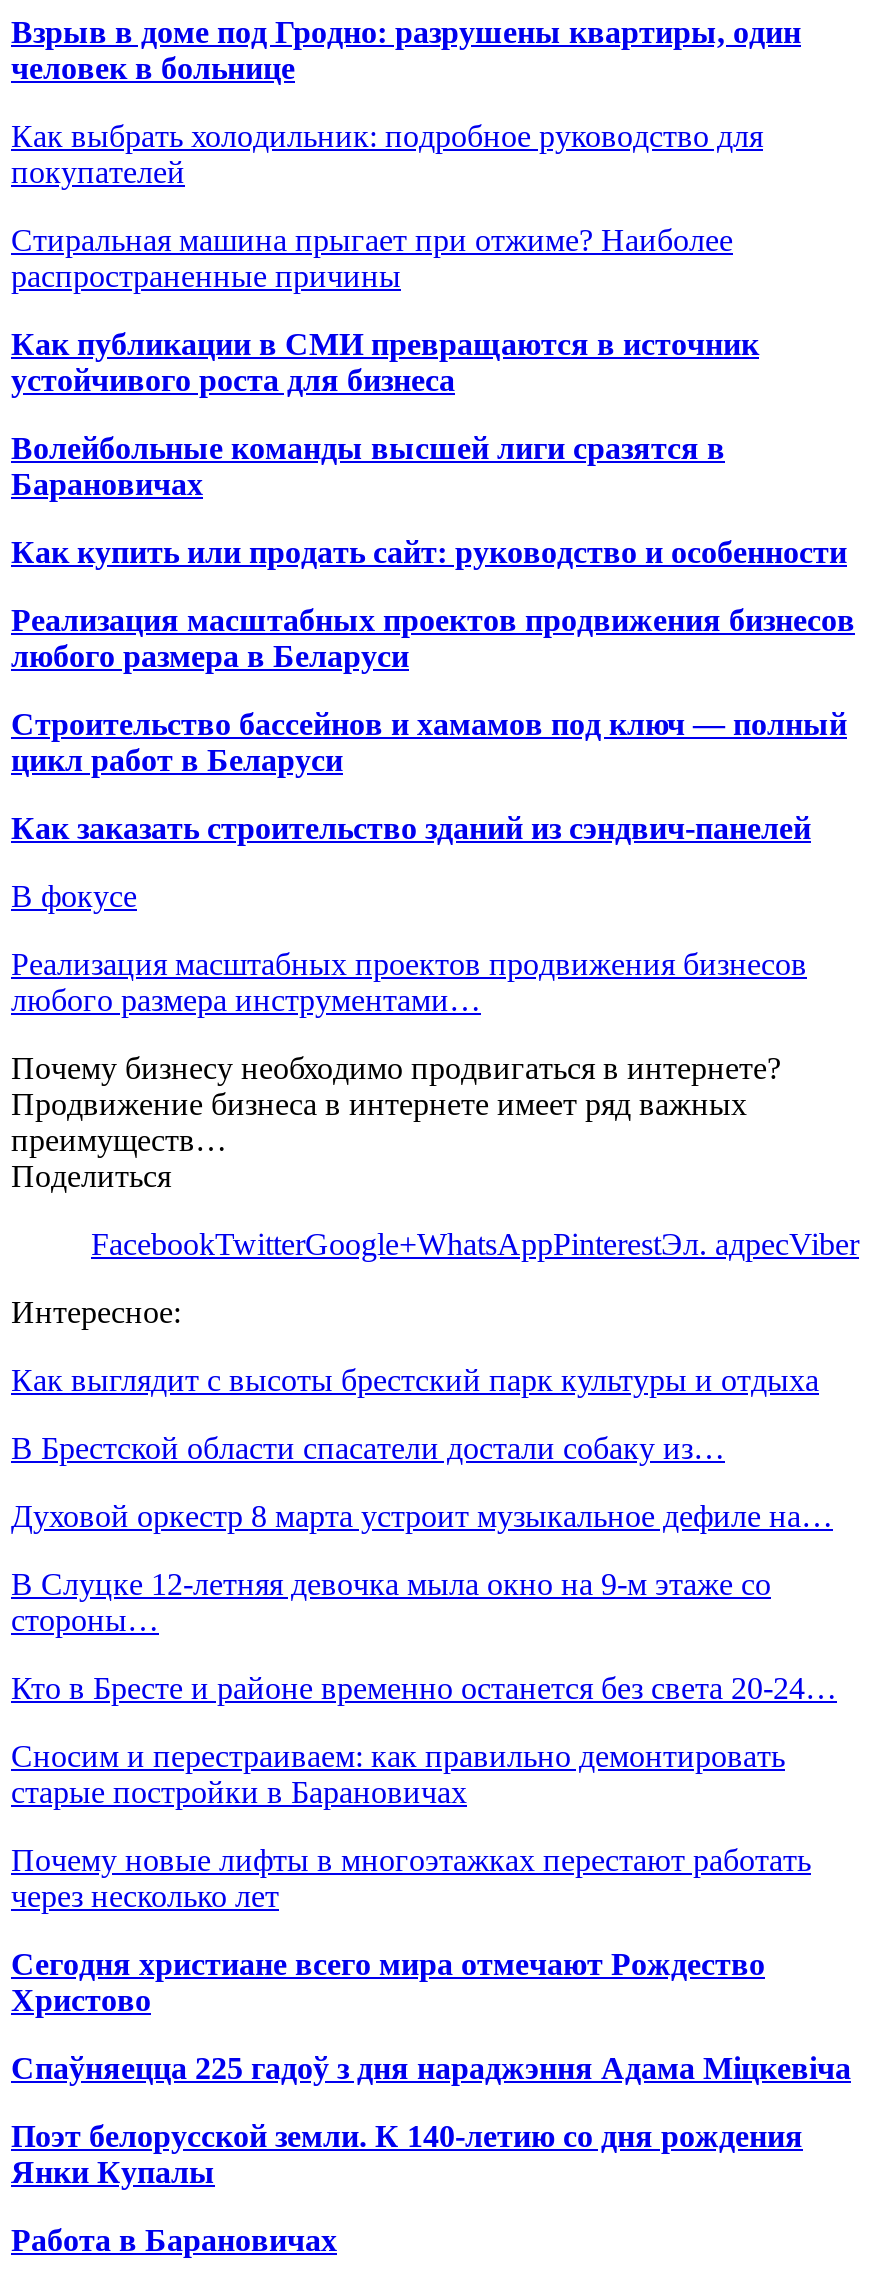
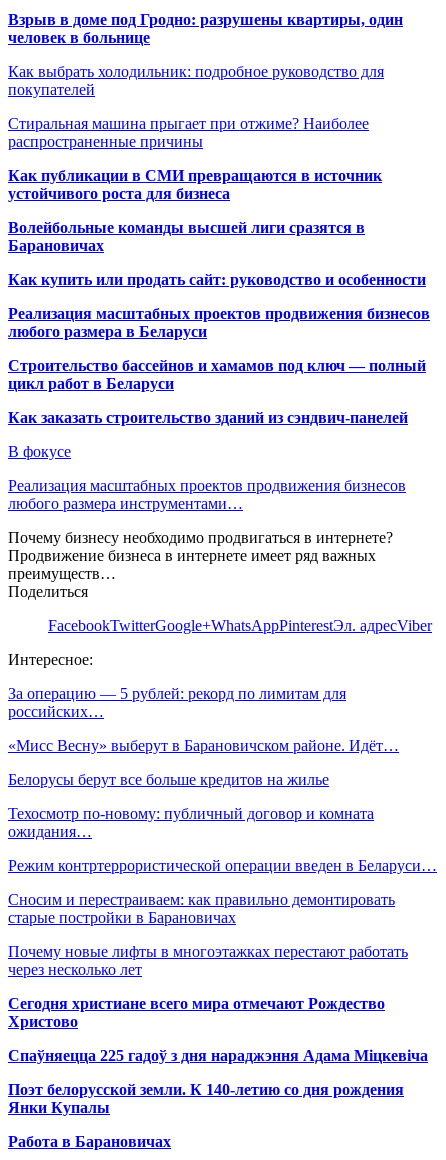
- Как выглядит с высоты брестский парк культуры и отдыха
+ За операцию — 5 рублей: рекорд по лимитам для
+ российских…

- В Брестской области спасатели достали собаку из…
+ «Мисс Весну» выберут в Барановичском районе. Идёт…

- Духовой оркестр 8 марта устроит музыкальное дефиле на…
+ Белорусы берут все больше кредитов на жилье

- В Слуцке 12-летняя девочка мыла окно на 9-м этаже со
- стороны…
+ Техосмотр по-новому: публичный договор и комната
+ ожидания…

- Кто в Бресте и районе временно останется без света 20-24…
+ Режим контртеррористической операции введен в Беларуси…
